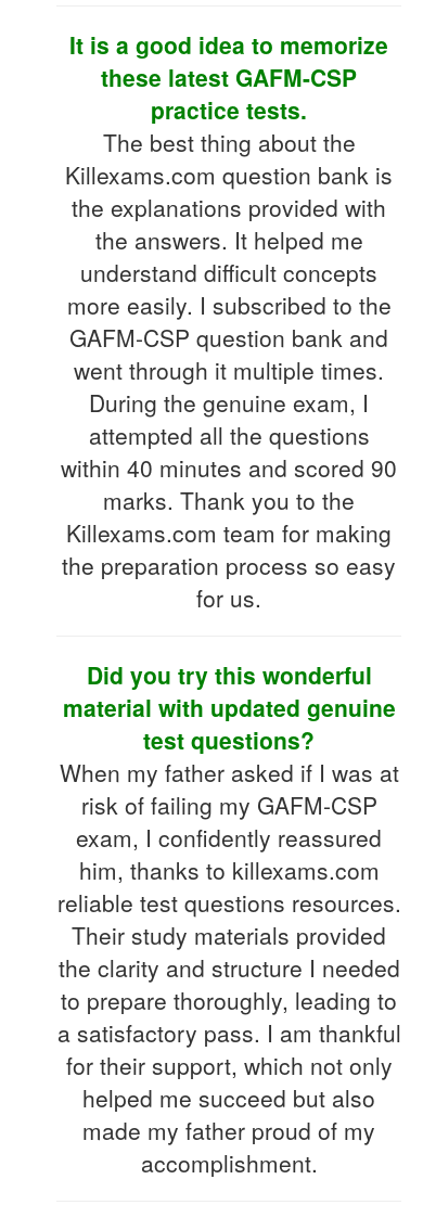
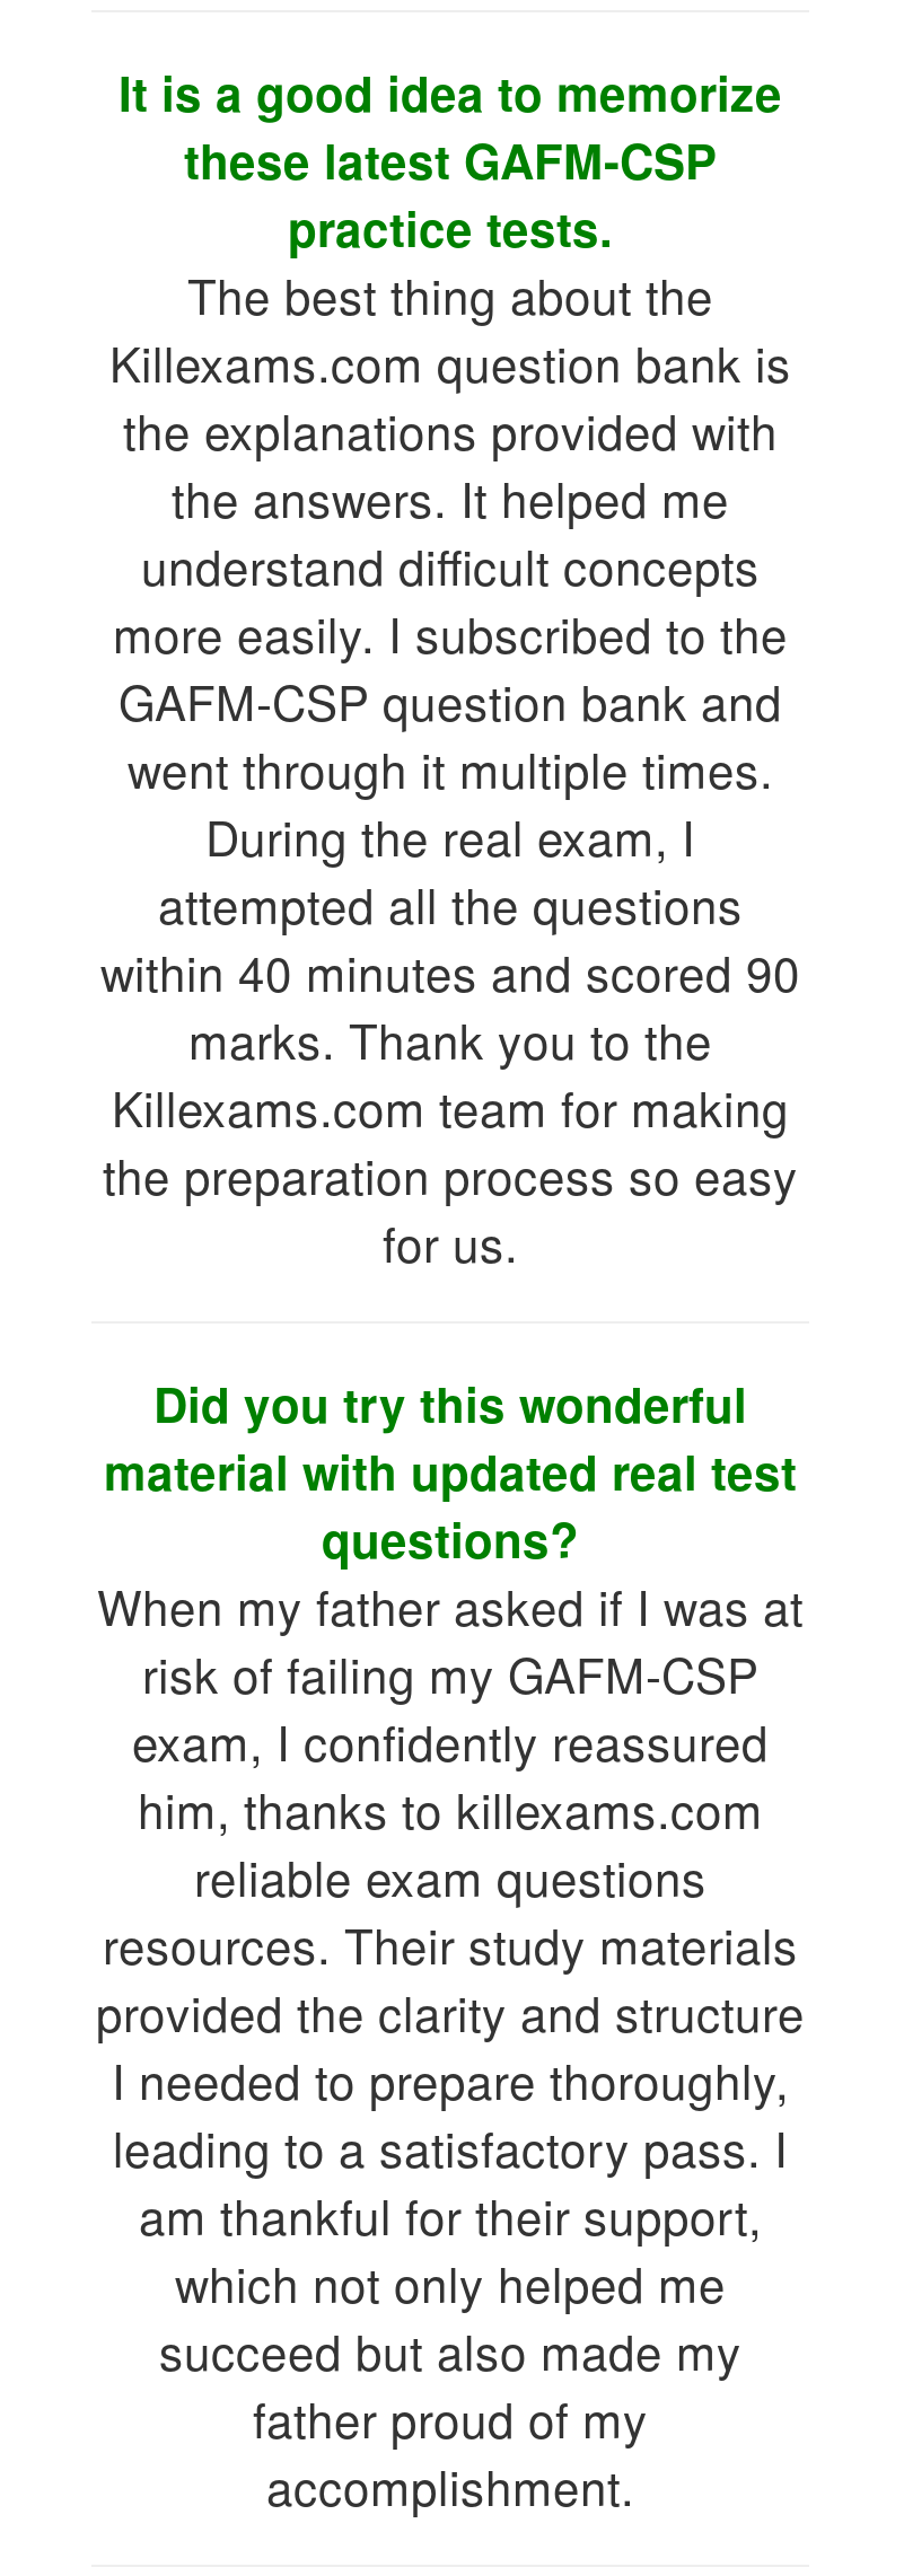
- During the genuine exam, I
+ During the real exam, I

- material with updated genuine
- test questions?
+ material with updated real test
+ questions?

- reliable test questions resources.
- Their study materials provided
- the clarity and structure I needed
- to prepare thoroughly, leading to
- a satisfactory pass. I am thankful
- for their support, which not only
- helped me succeed but also
- made my father proud of my
+ reliable exam questions
+ resources. Their study materials
+ provided the clarity and structure
+ I needed to prepare thoroughly,
+ leading to a satisfactory pass. I
+ am thankful for their support,
+ which not only helped me
+ succeed but also made my
+ father proud of my
